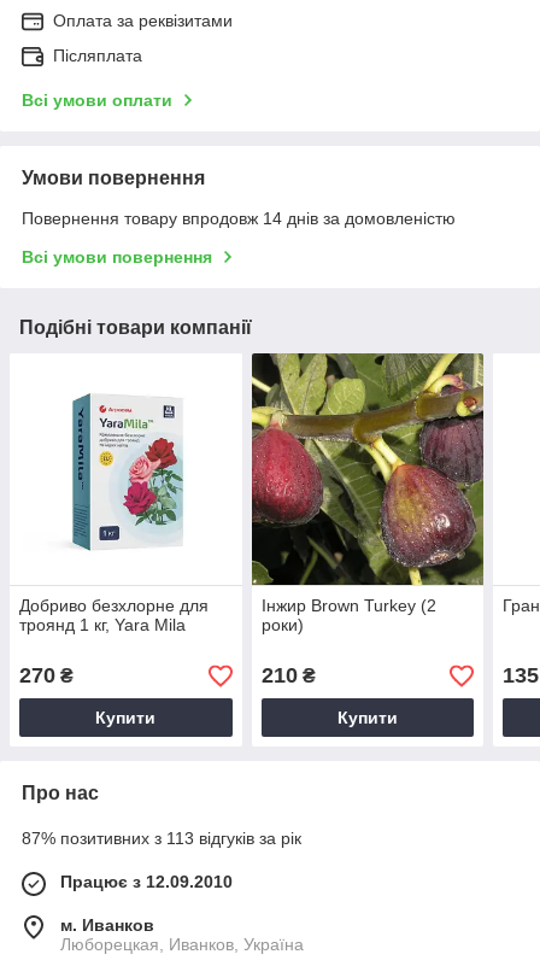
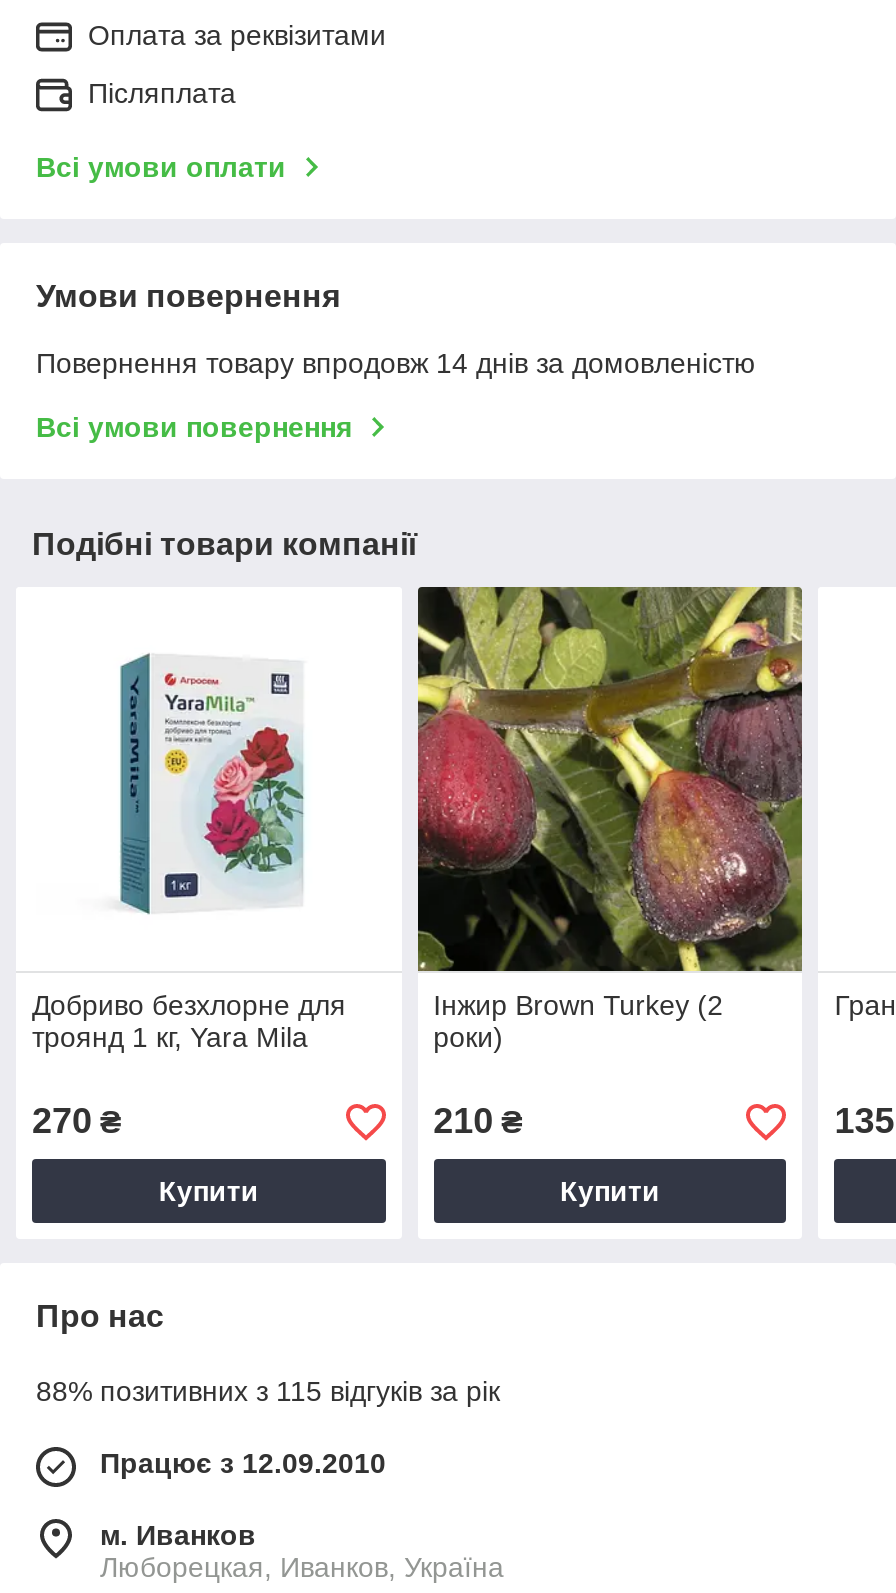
- 87% позитивних з 113 відгуків за рік
+ 88% позитивних з 115 відгуків за рік
